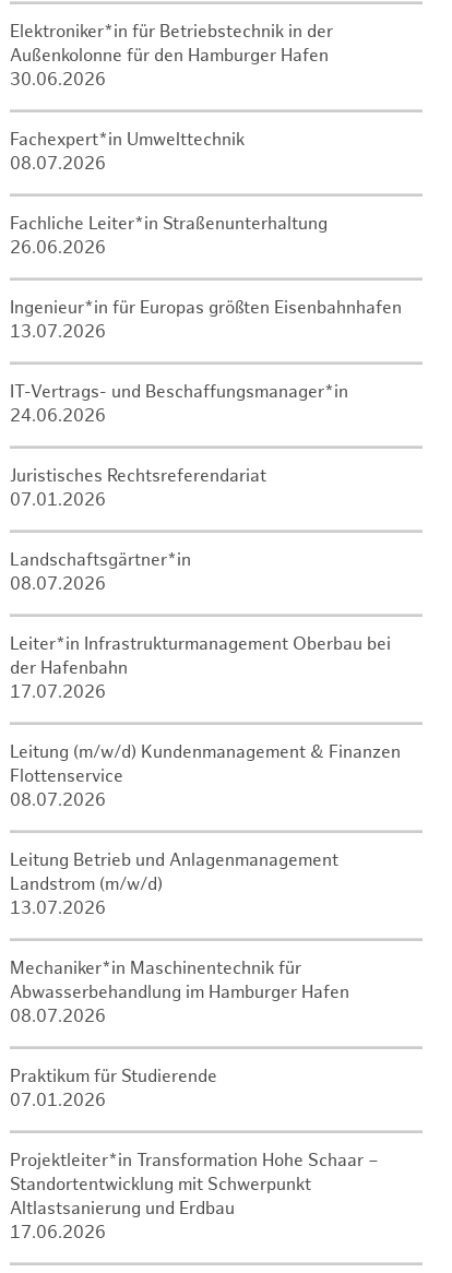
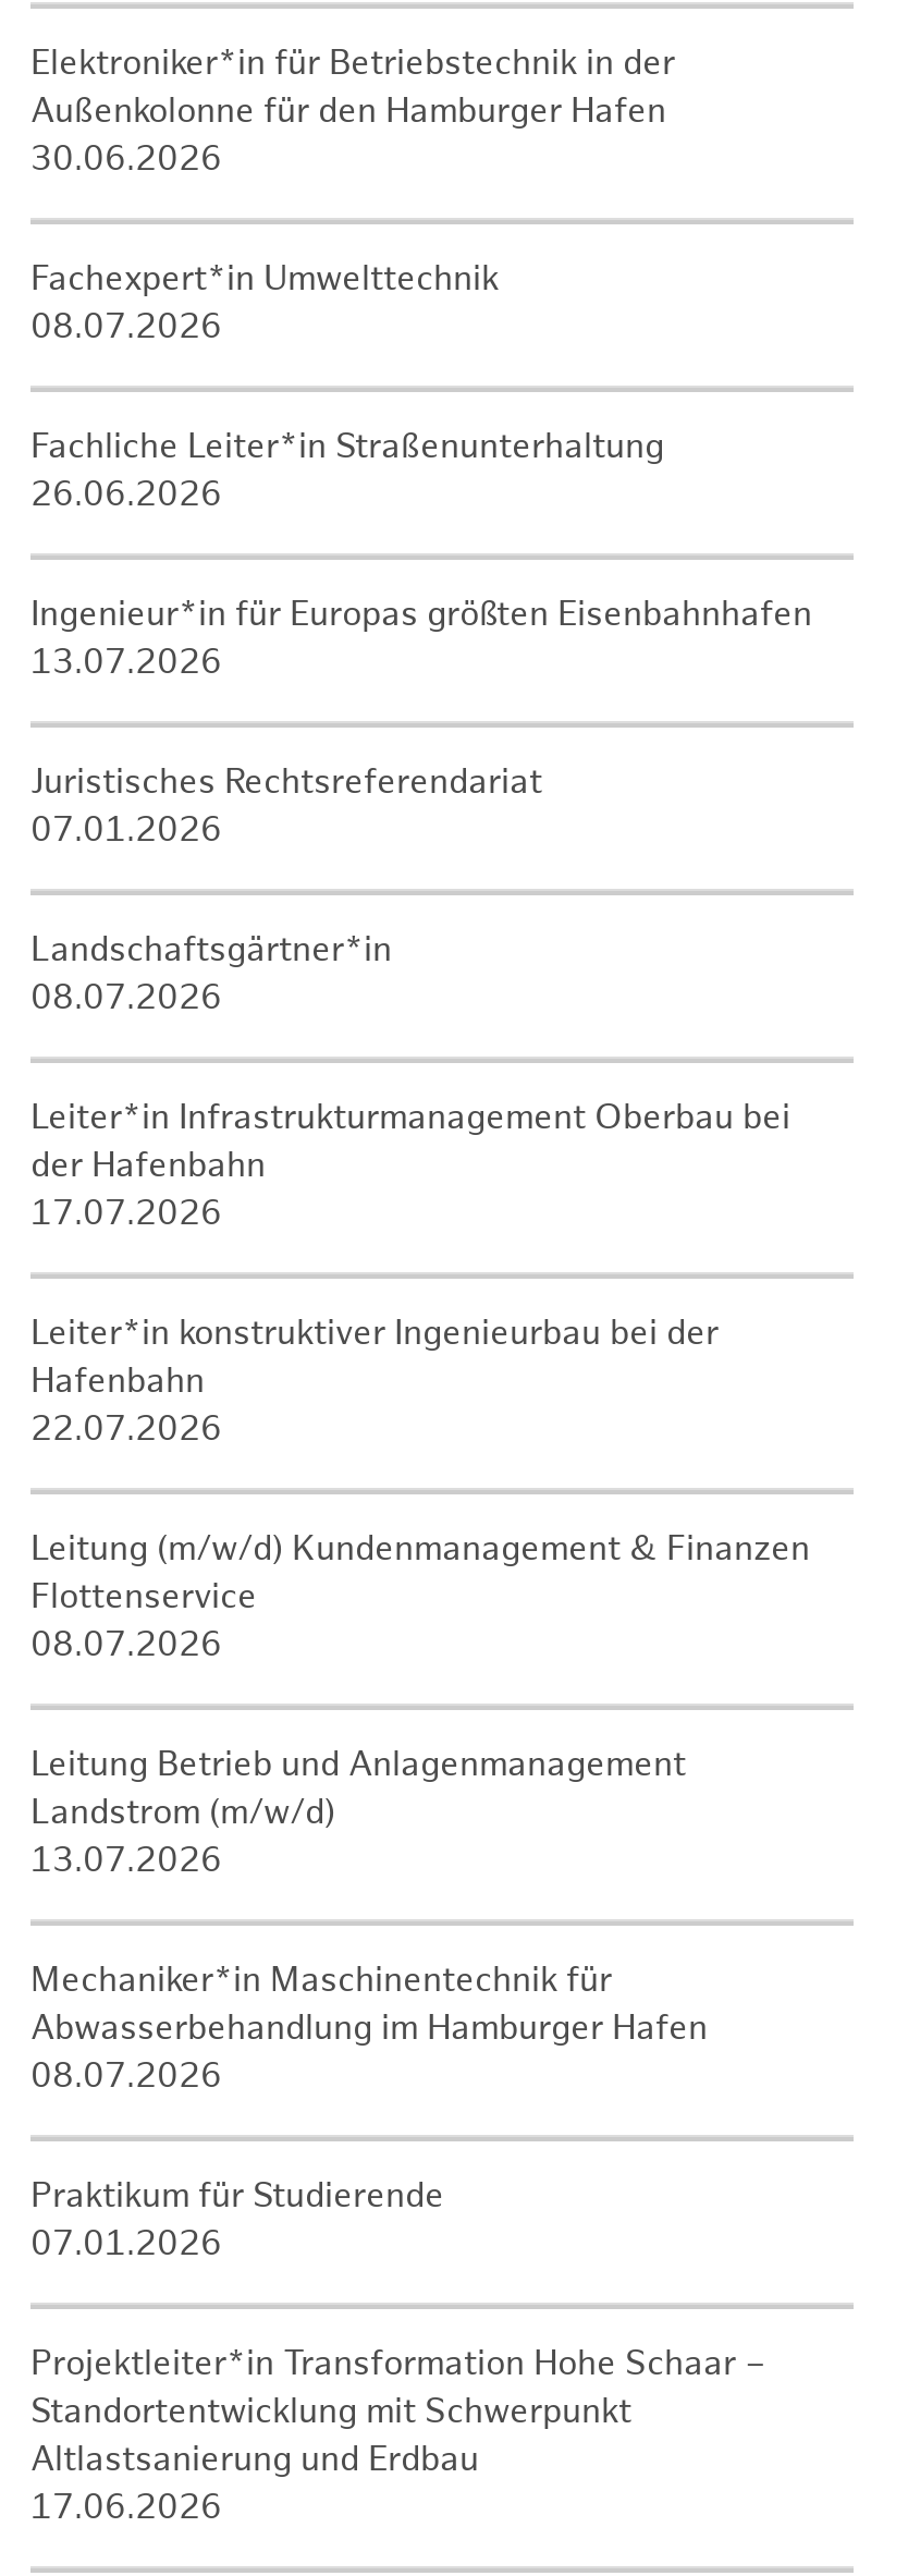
- IT-Vertrags- und Beschaffungsmanager*in
- 24.06.2026

moved up: Juristisches Rechtsreferendariat | 07.01.2026 | Landschaftsgärtner*in | 08.07.2026 | Leiter*in Infrastrukturmanagement Oberbau bei | der Hafenbahn | 17.07.2026

+ Leiter*in konstruktiver Ingenieurbau bei der
+ Hafenbahn
+ 22.07.2026
